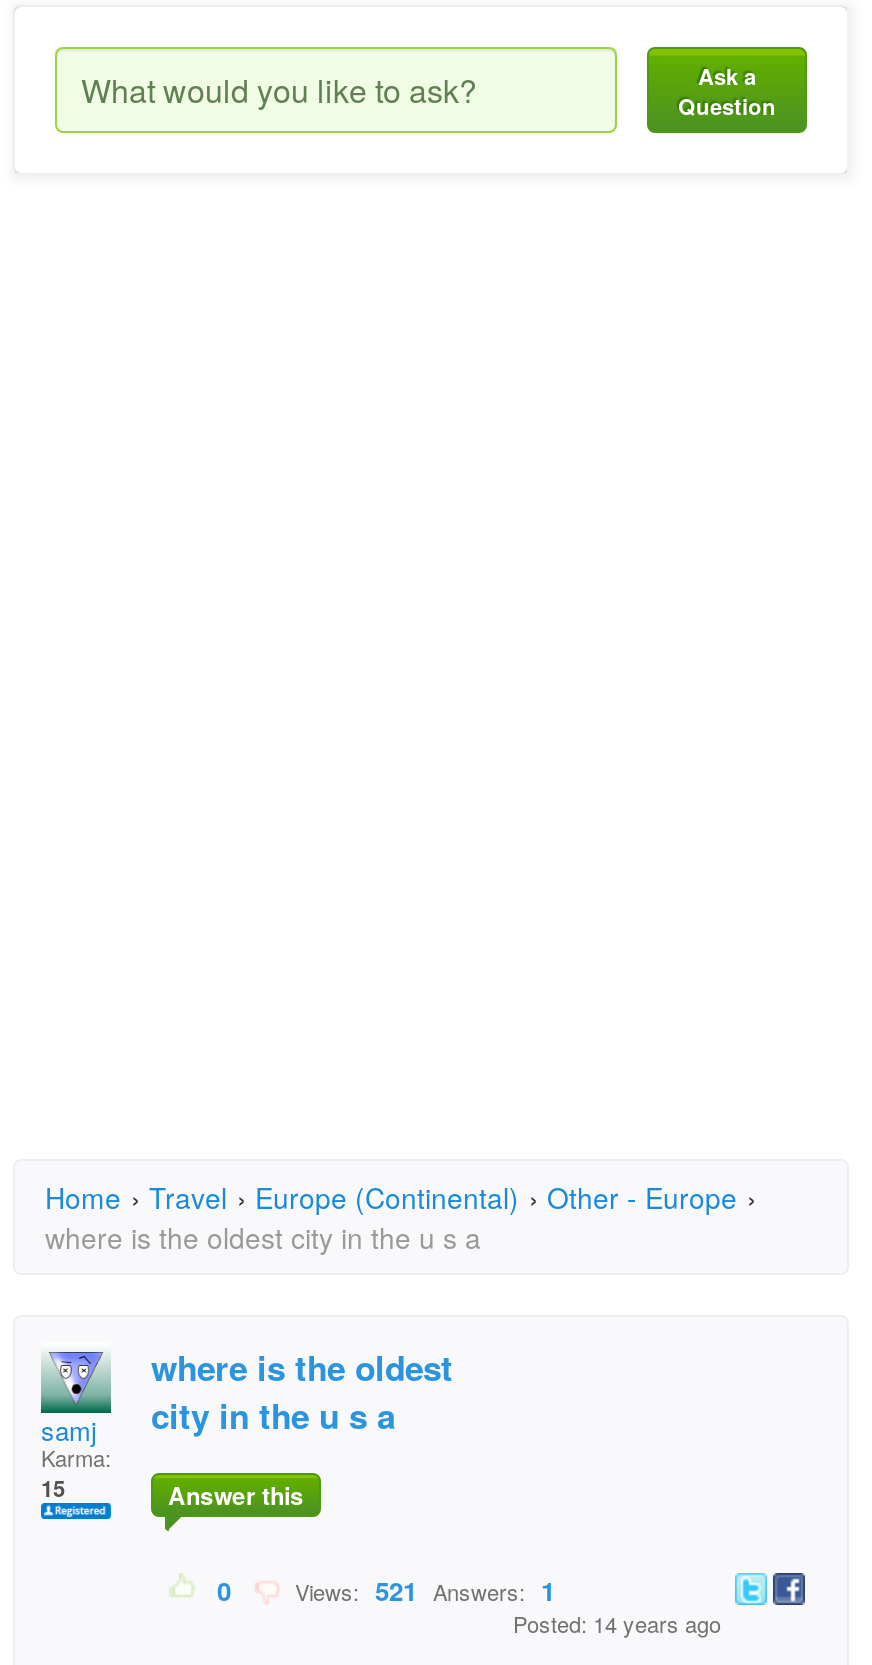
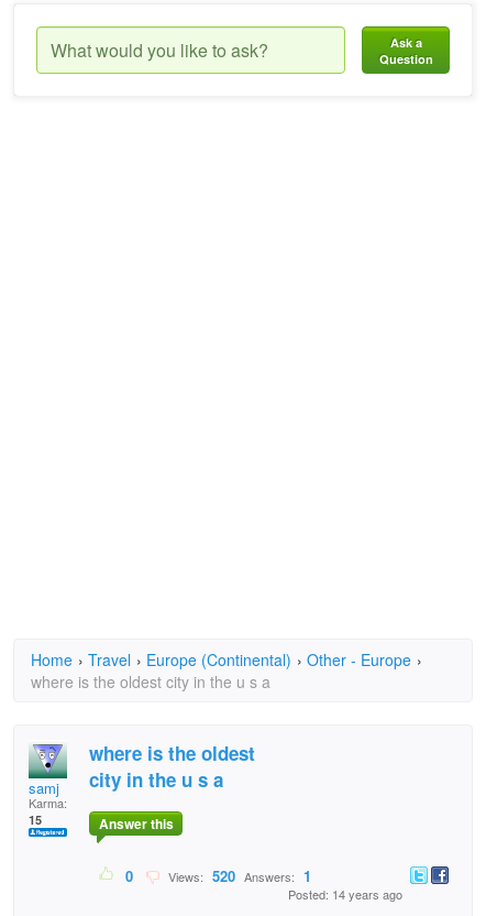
- Views: 521 Answers: 1
+ Views: 520 Answers: 1
